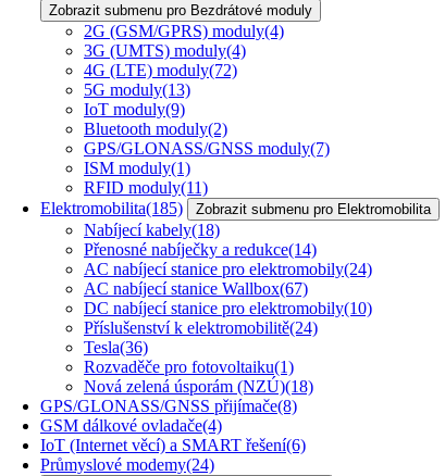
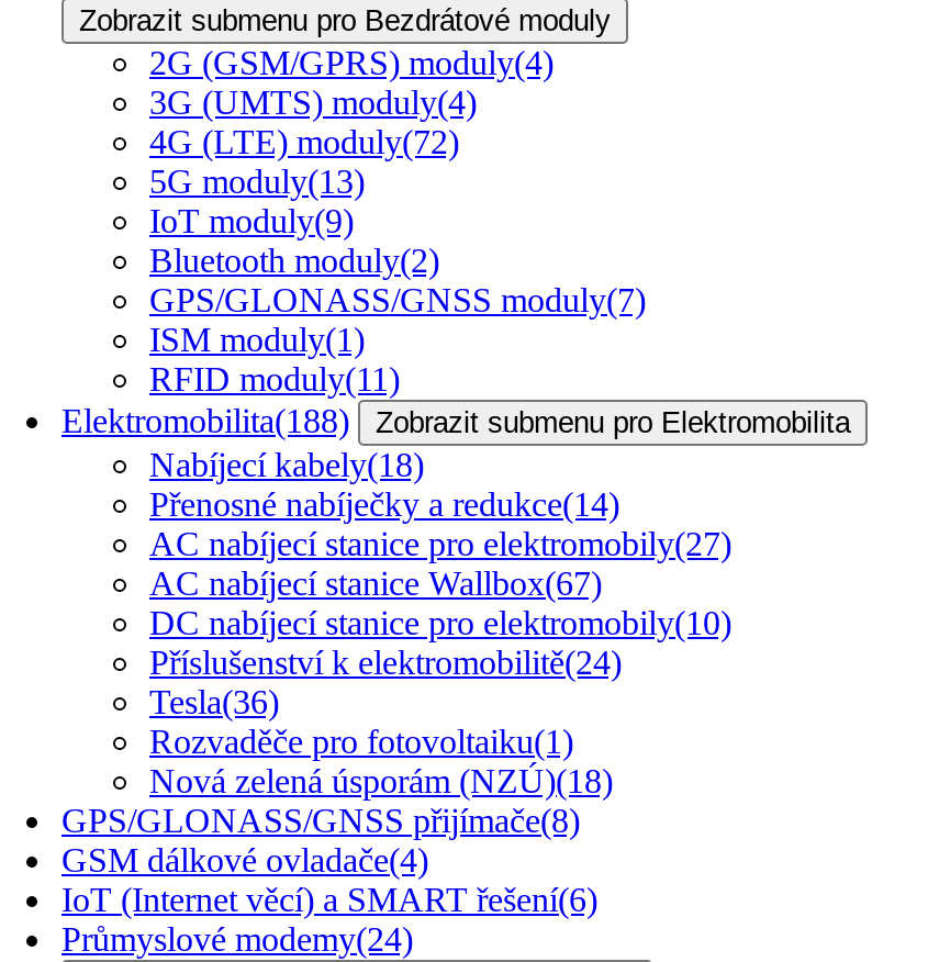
- Elektromobilita(185)
+ Elektromobilita(188)

- AC nabíjecí stanice pro elektromobily(24)
+ AC nabíjecí stanice pro elektromobily(27)
